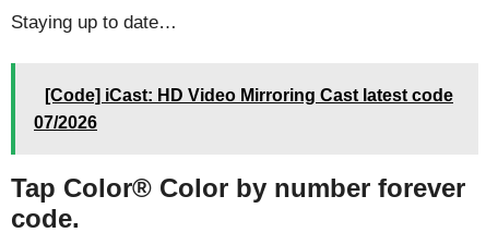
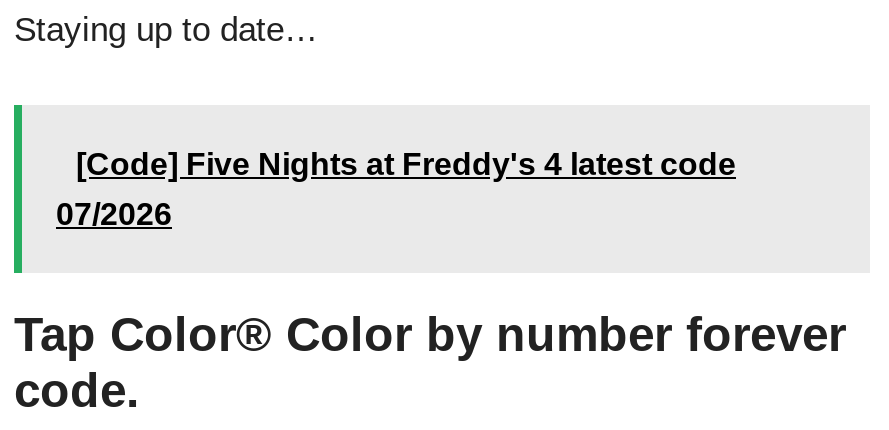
- [Code] iCast: HD Video Mirroring Cast latest code
+ [Code] Five Nights at Freddy's 4 latest code
